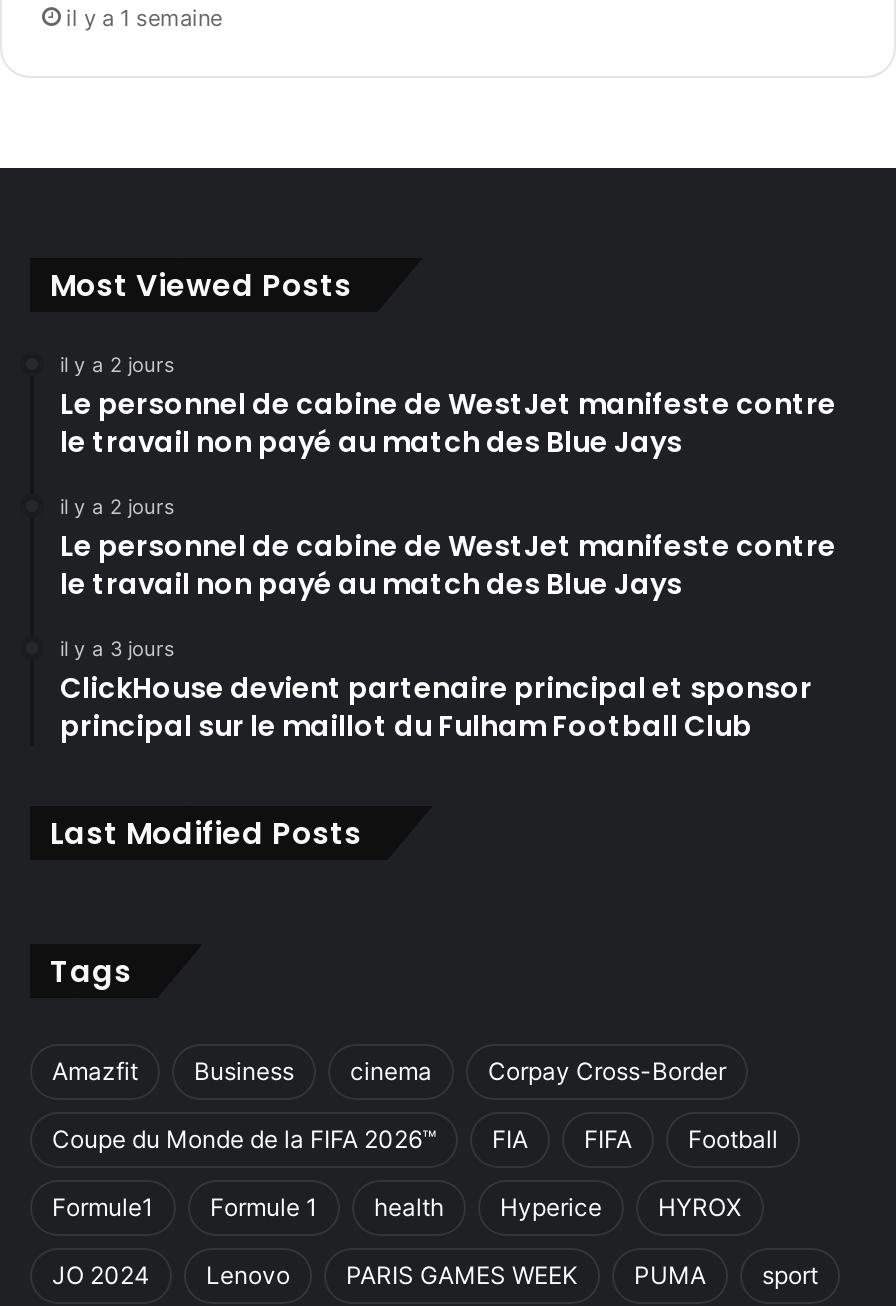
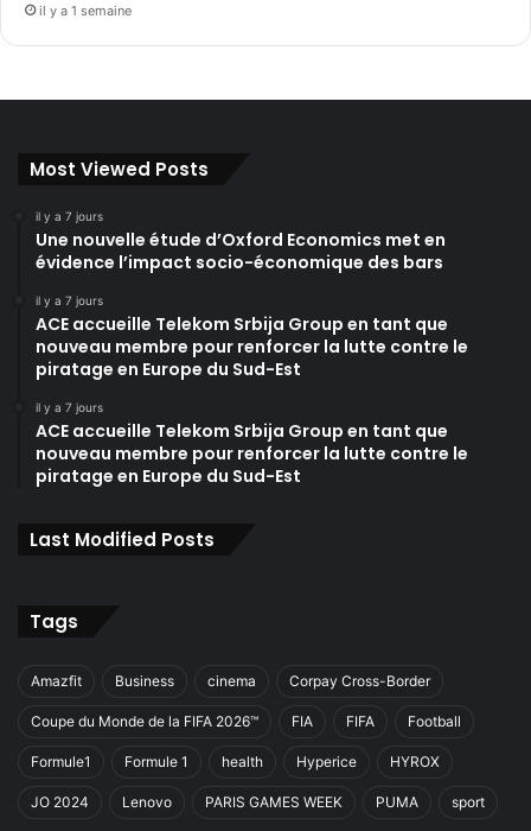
- il y a 2 jours
- Le personnel de cabine de WestJet manifeste contre
- le travail non payé au match des Blue Jays
+ il y a 7 jours
+ Une nouvelle étude d’Oxford Economics met en
+ évidence l’impact socio-économique des bars

- il y a 2 jours
- Le personnel de cabine de WestJet manifeste contre
- le travail non payé au match des Blue Jays
+ il y a 7 jours
+ ACE accueille Telekom Srbija Group en tant que
+ nouveau membre pour renforcer la lutte contre le
+ piratage en Europe du Sud-Est

- il y a 3 jours
- ClickHouse devient partenaire principal et sponsor
- principal sur le maillot du Fulham Football Club
+ il y a 7 jours
+ ACE accueille Telekom Srbija Group en tant que
+ nouveau membre pour renforcer la lutte contre le
+ piratage en Europe du Sud-Est
